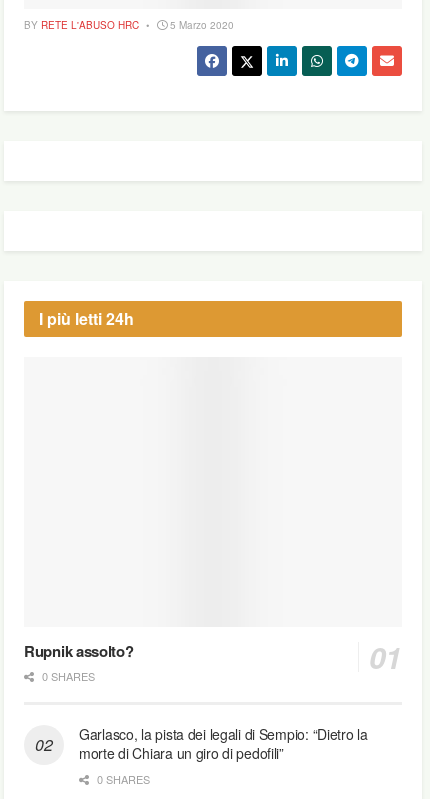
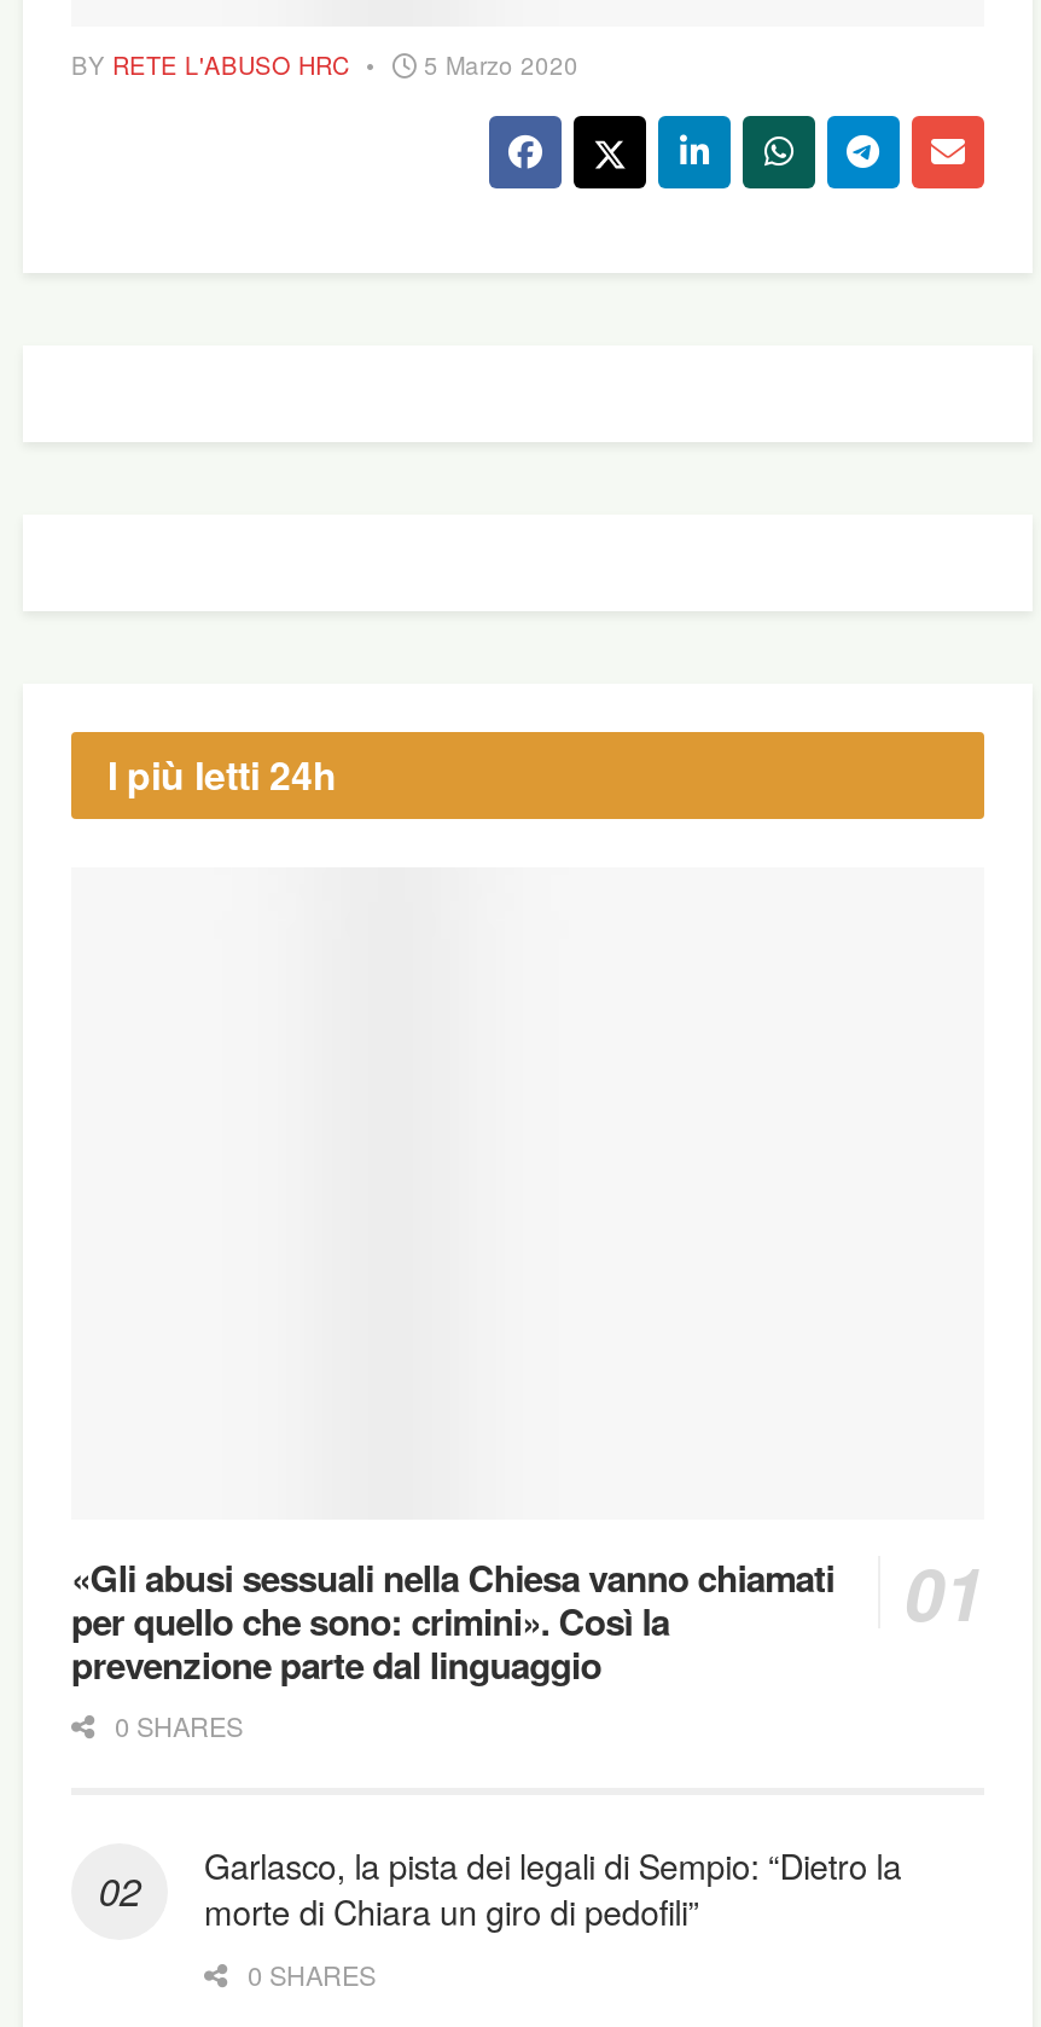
- Rupnik assolto?
+ «Gli abusi sessuali nella Chiesa vanno chiamati
+ per quello che sono: crimini». Così la
+ prevenzione parte dal linguaggio
